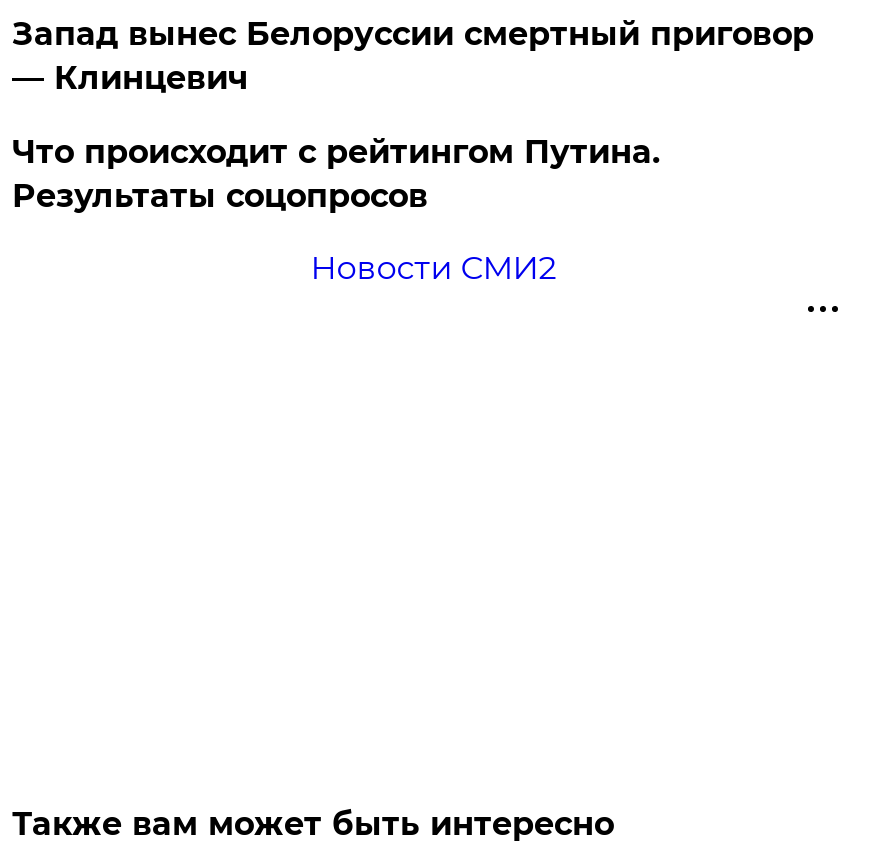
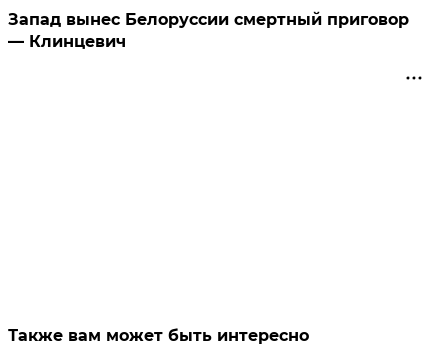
- Что происходит с рейтингом Путина.
- Результаты соцопросов
- Новости СМИ2
